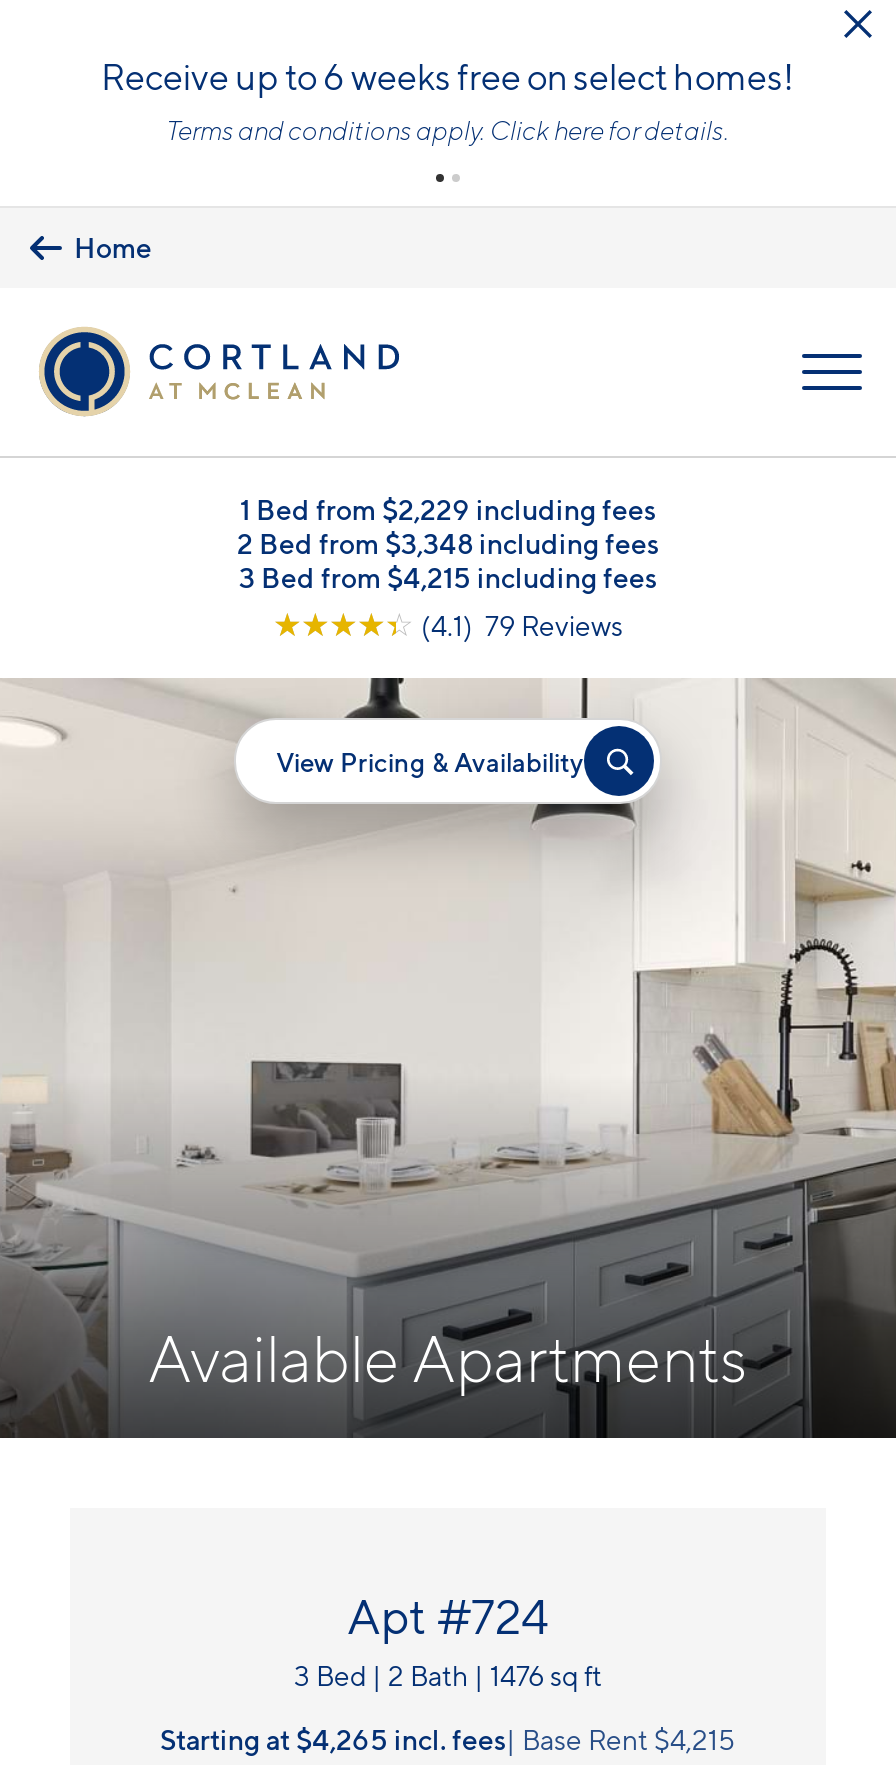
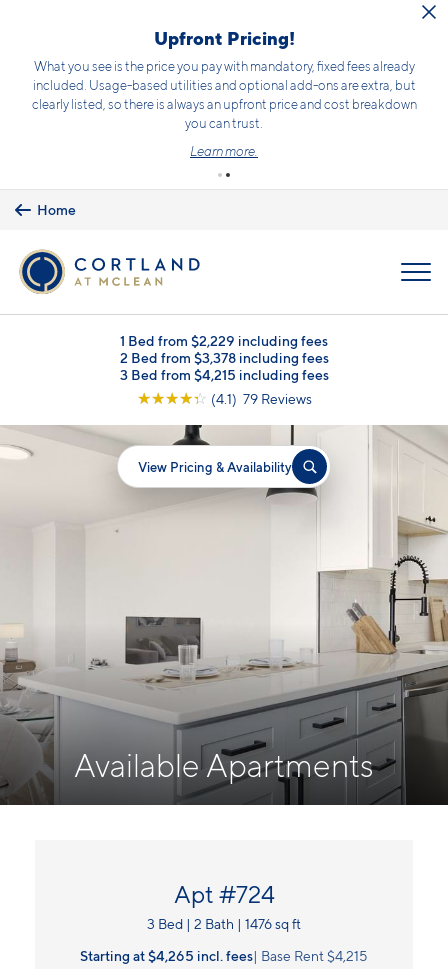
- Receive up to 6 weeks free on select homes!
- Terms and conditions apply. Click here for details.
+ Upfront Pricing!
+ What you see is the price you pay with mandatory, fixed fees already
+ included. Usage-based utilities and optional add-ons are extra, but
+ clearly listed, so there is always an upfront price and cost breakdown
+ you can trust.
+ Learn more.

- 2 Bed from $3,348 including fees
+ 2 Bed from $3,378 including fees
